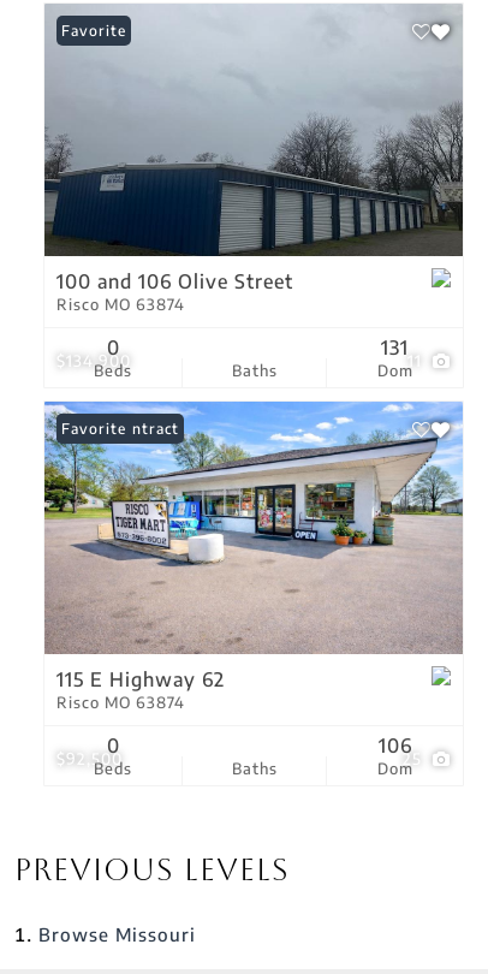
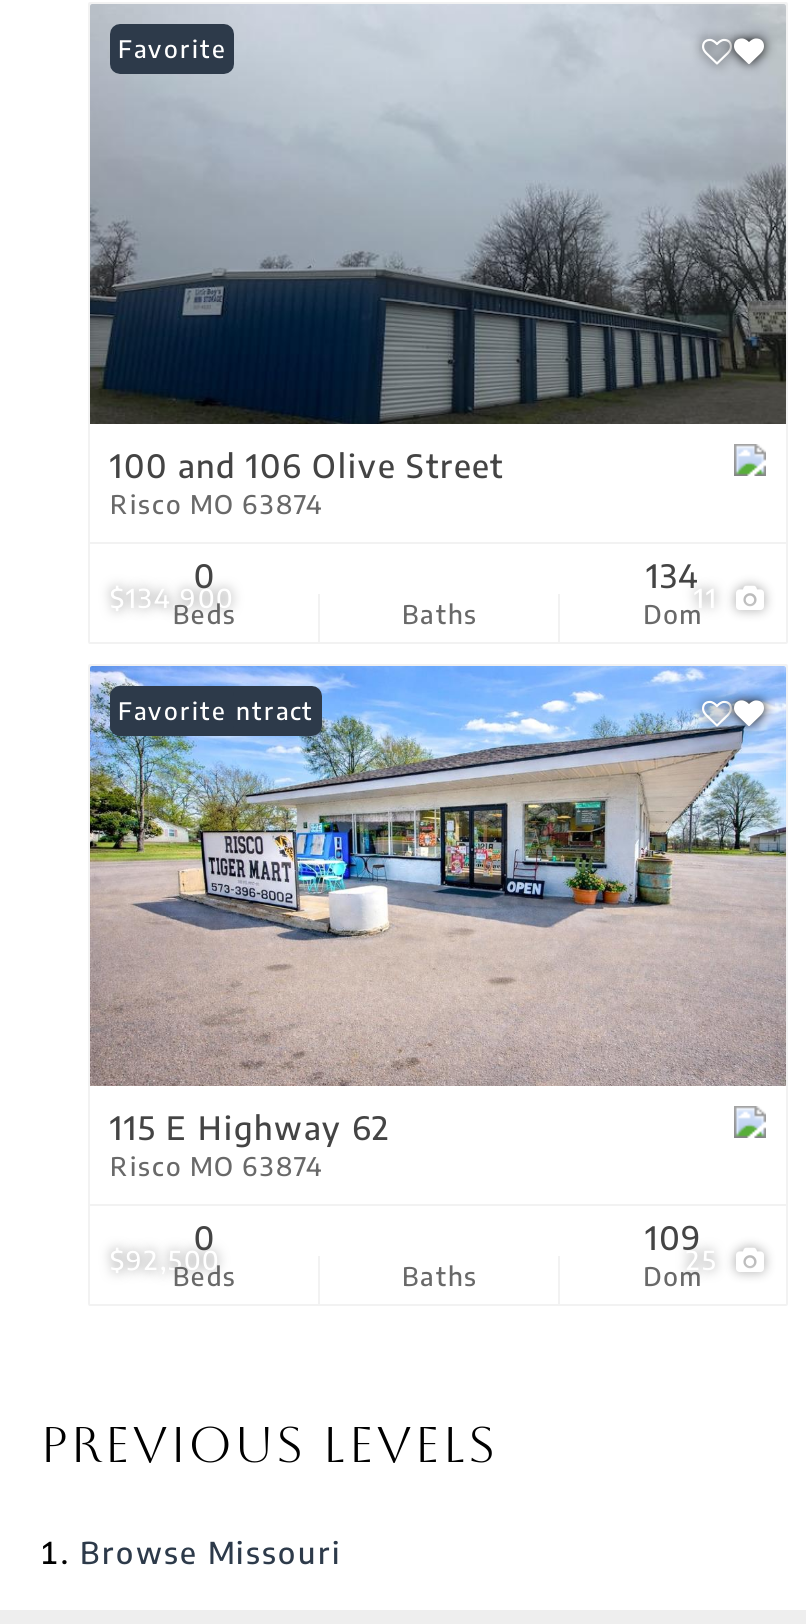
- 131
+ 134

- 106
+ 109
